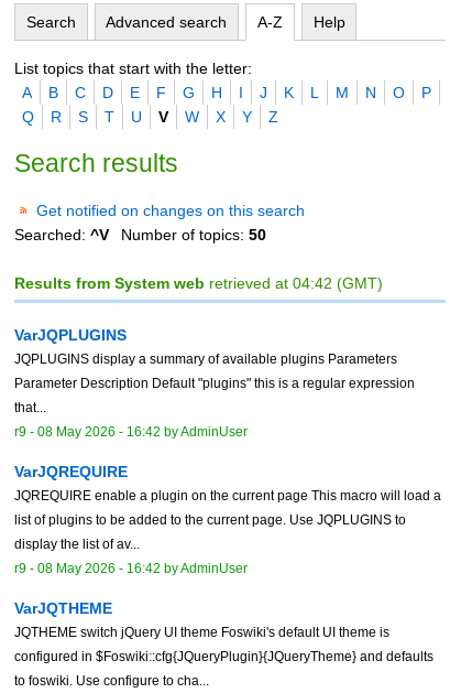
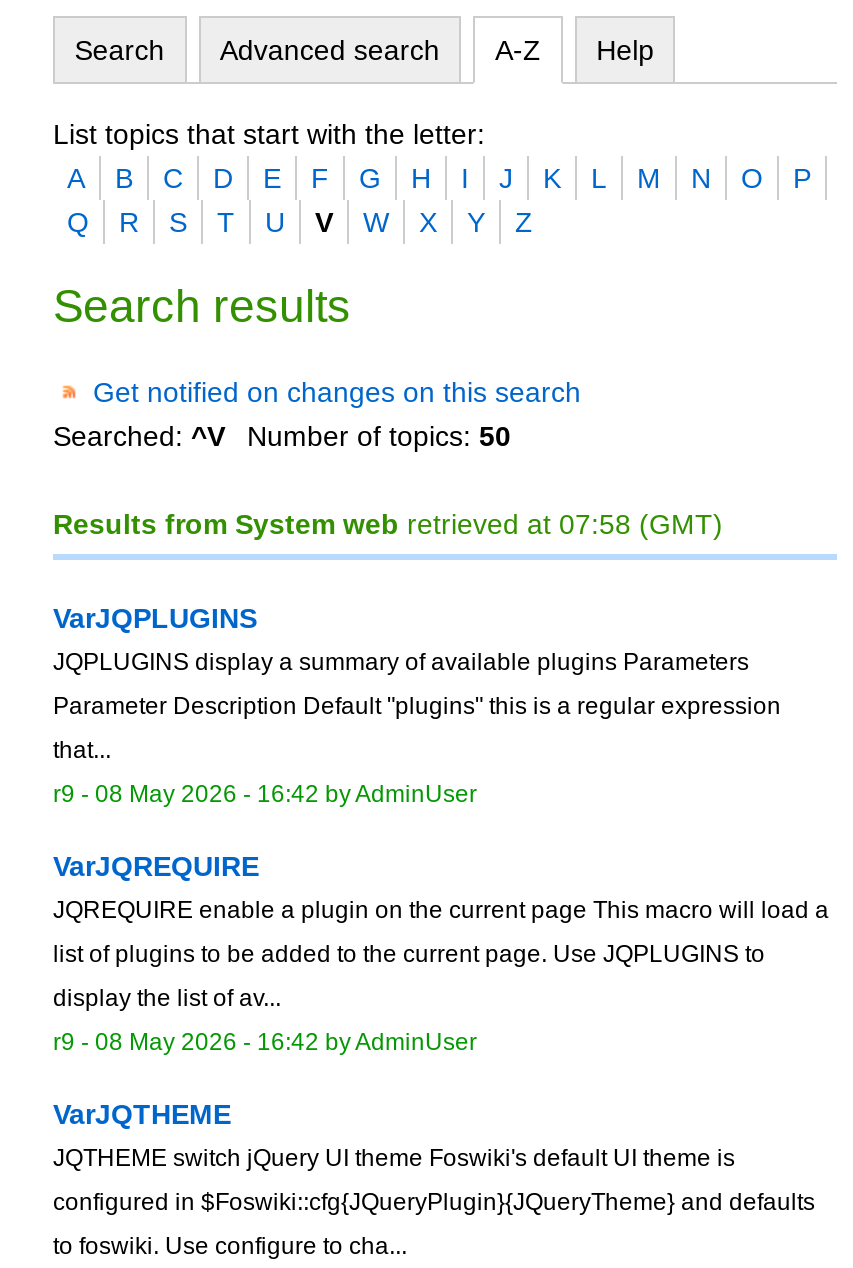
- Results from System web retrieved at 04:42 (GMT)
+ Results from System web retrieved at 07:58 (GMT)
